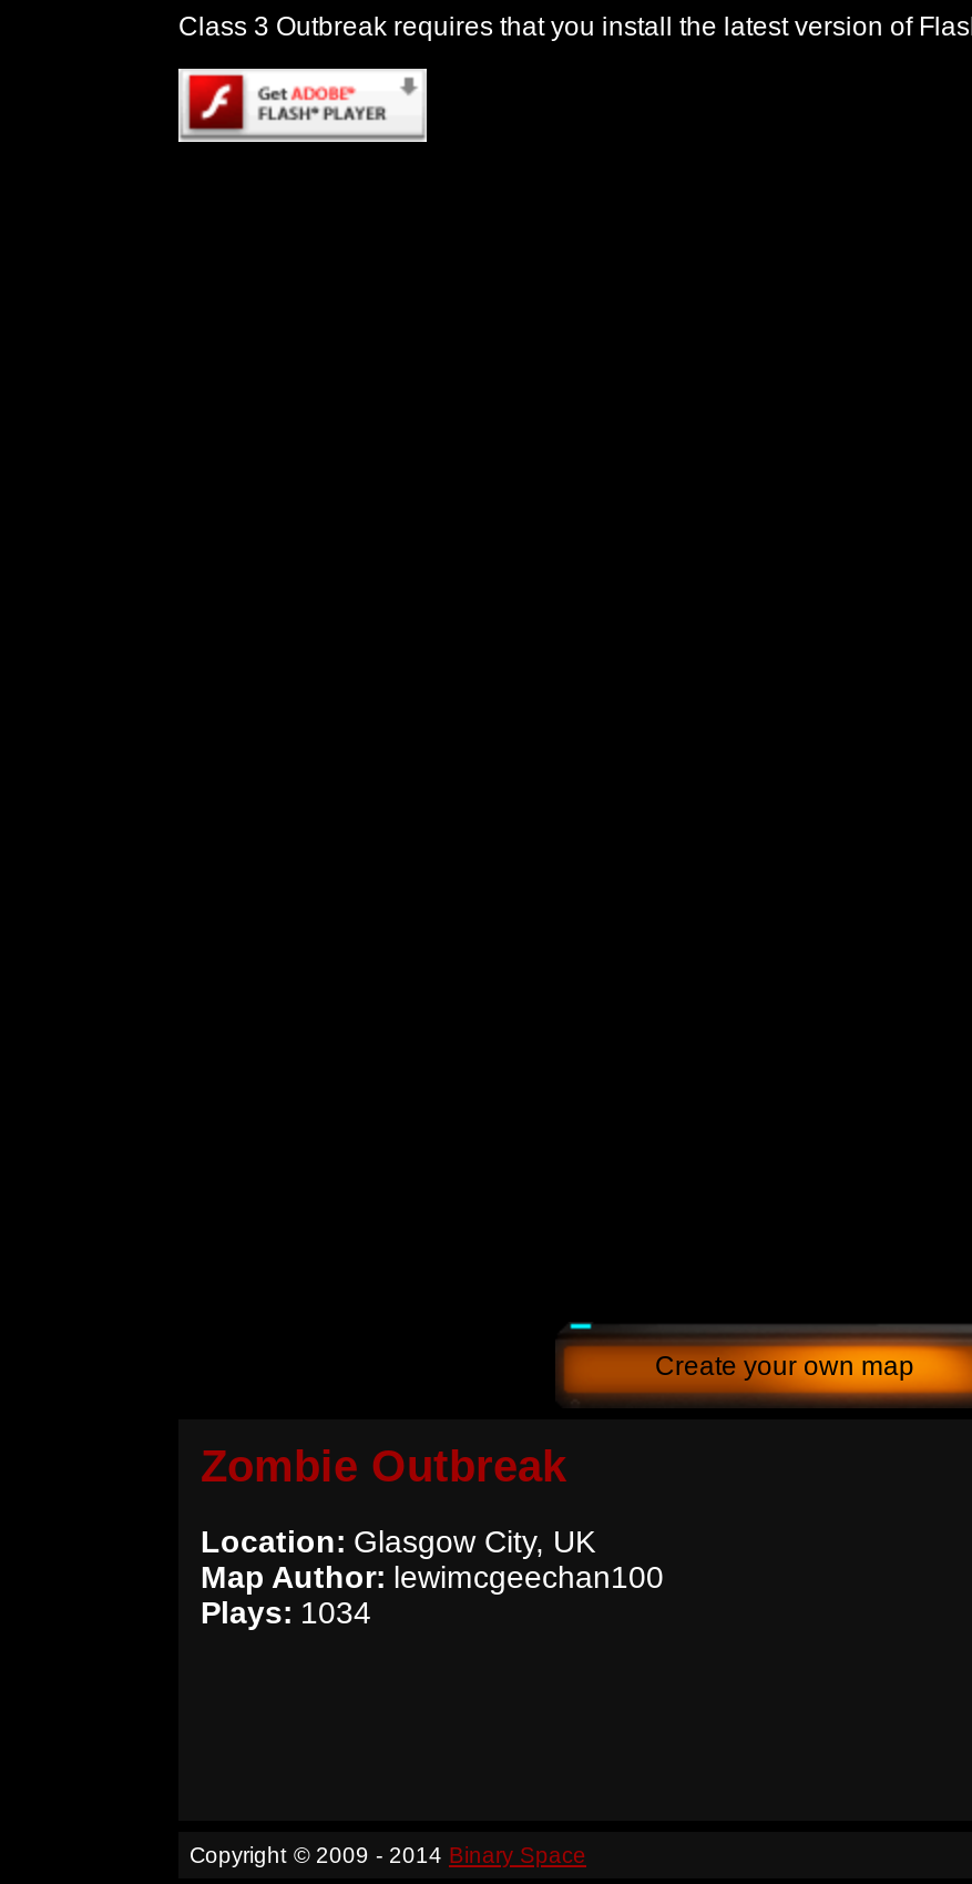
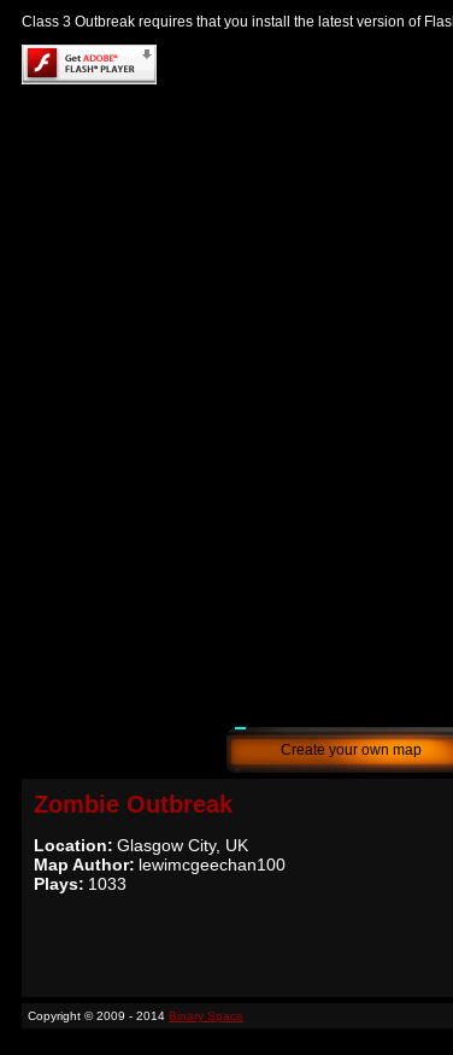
- Plays: 1034
+ Plays: 1033
